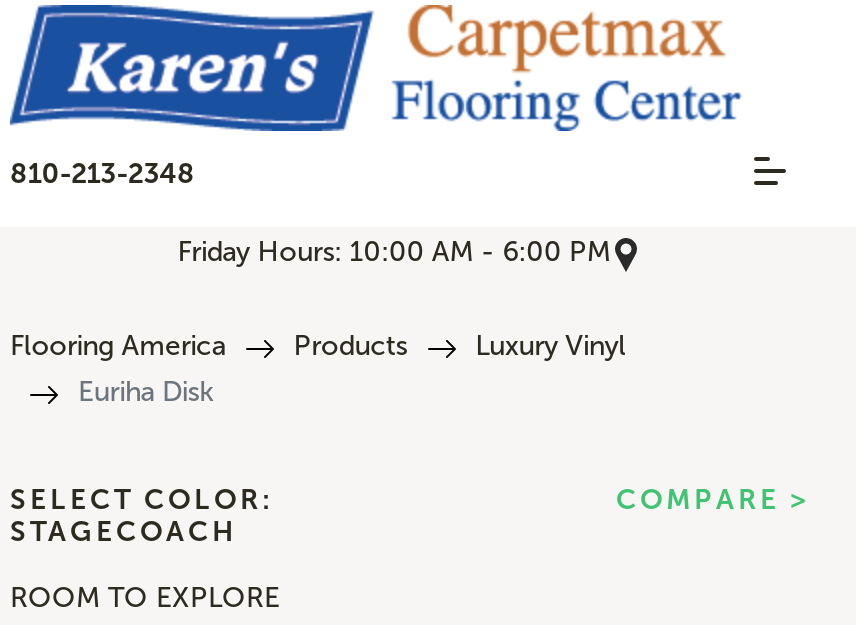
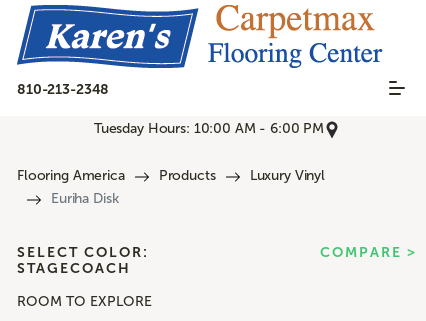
- Friday Hours: 10:00 AM - 6:00 PM
+ Tuesday Hours: 10:00 AM - 6:00 PM
